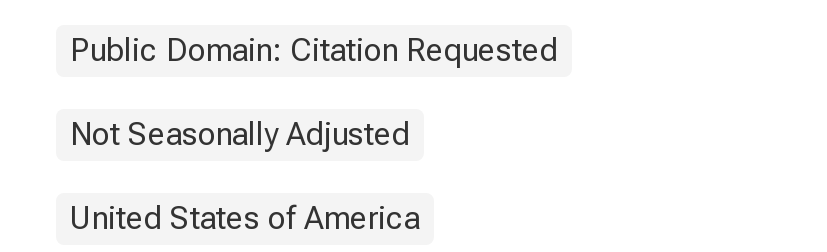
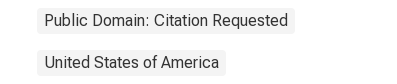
- Not Seasonally Adjusted
